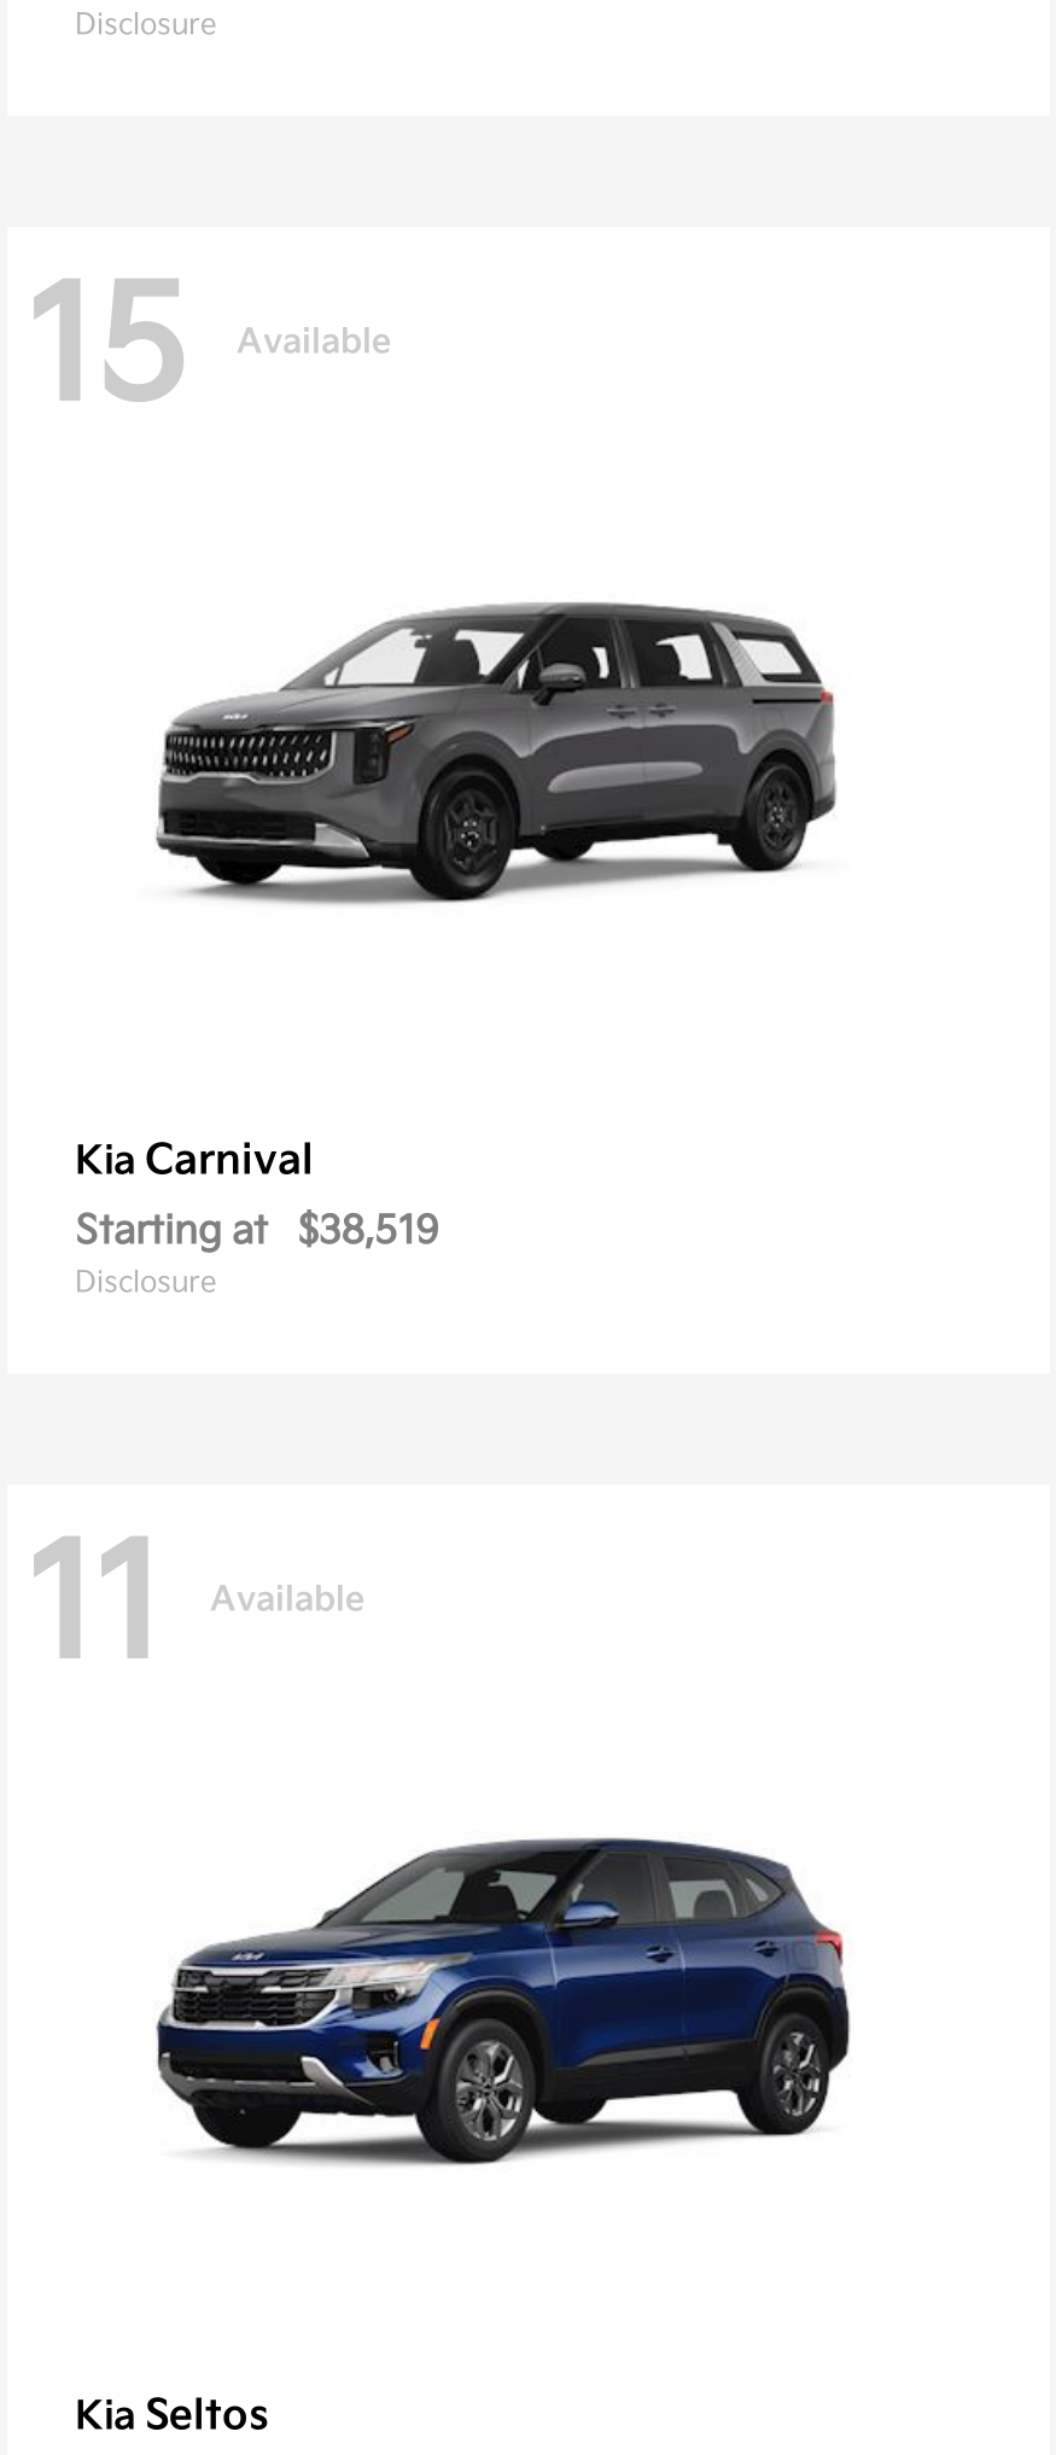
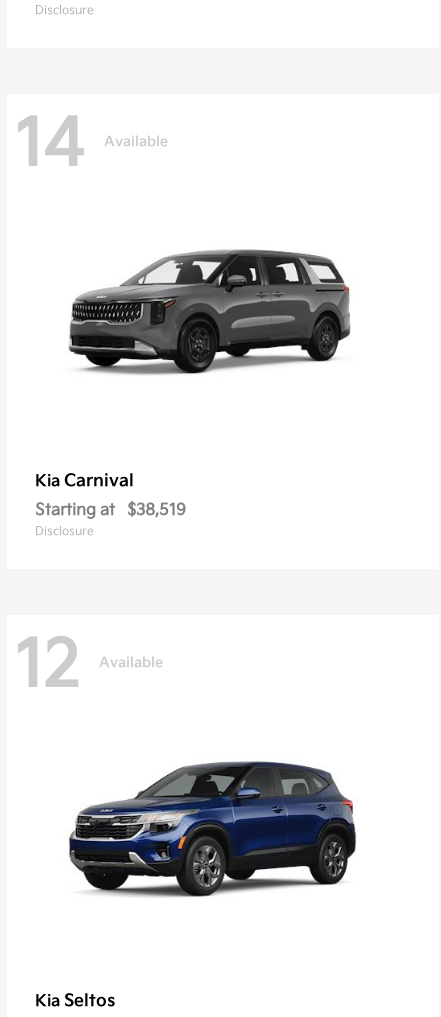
- 15 Available
+ 14 Available

- 11 Available
+ 12 Available
